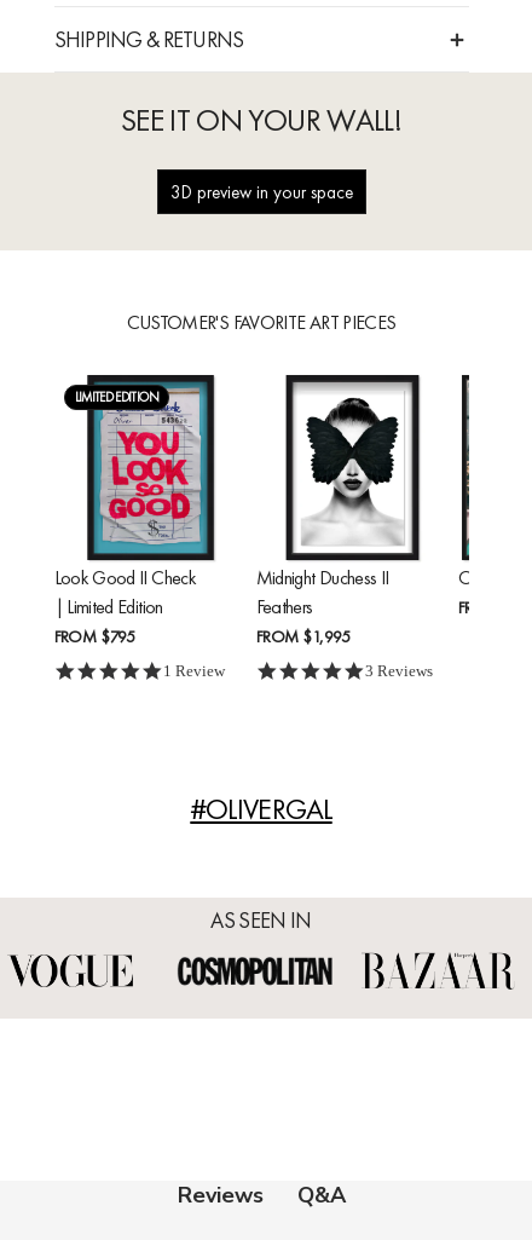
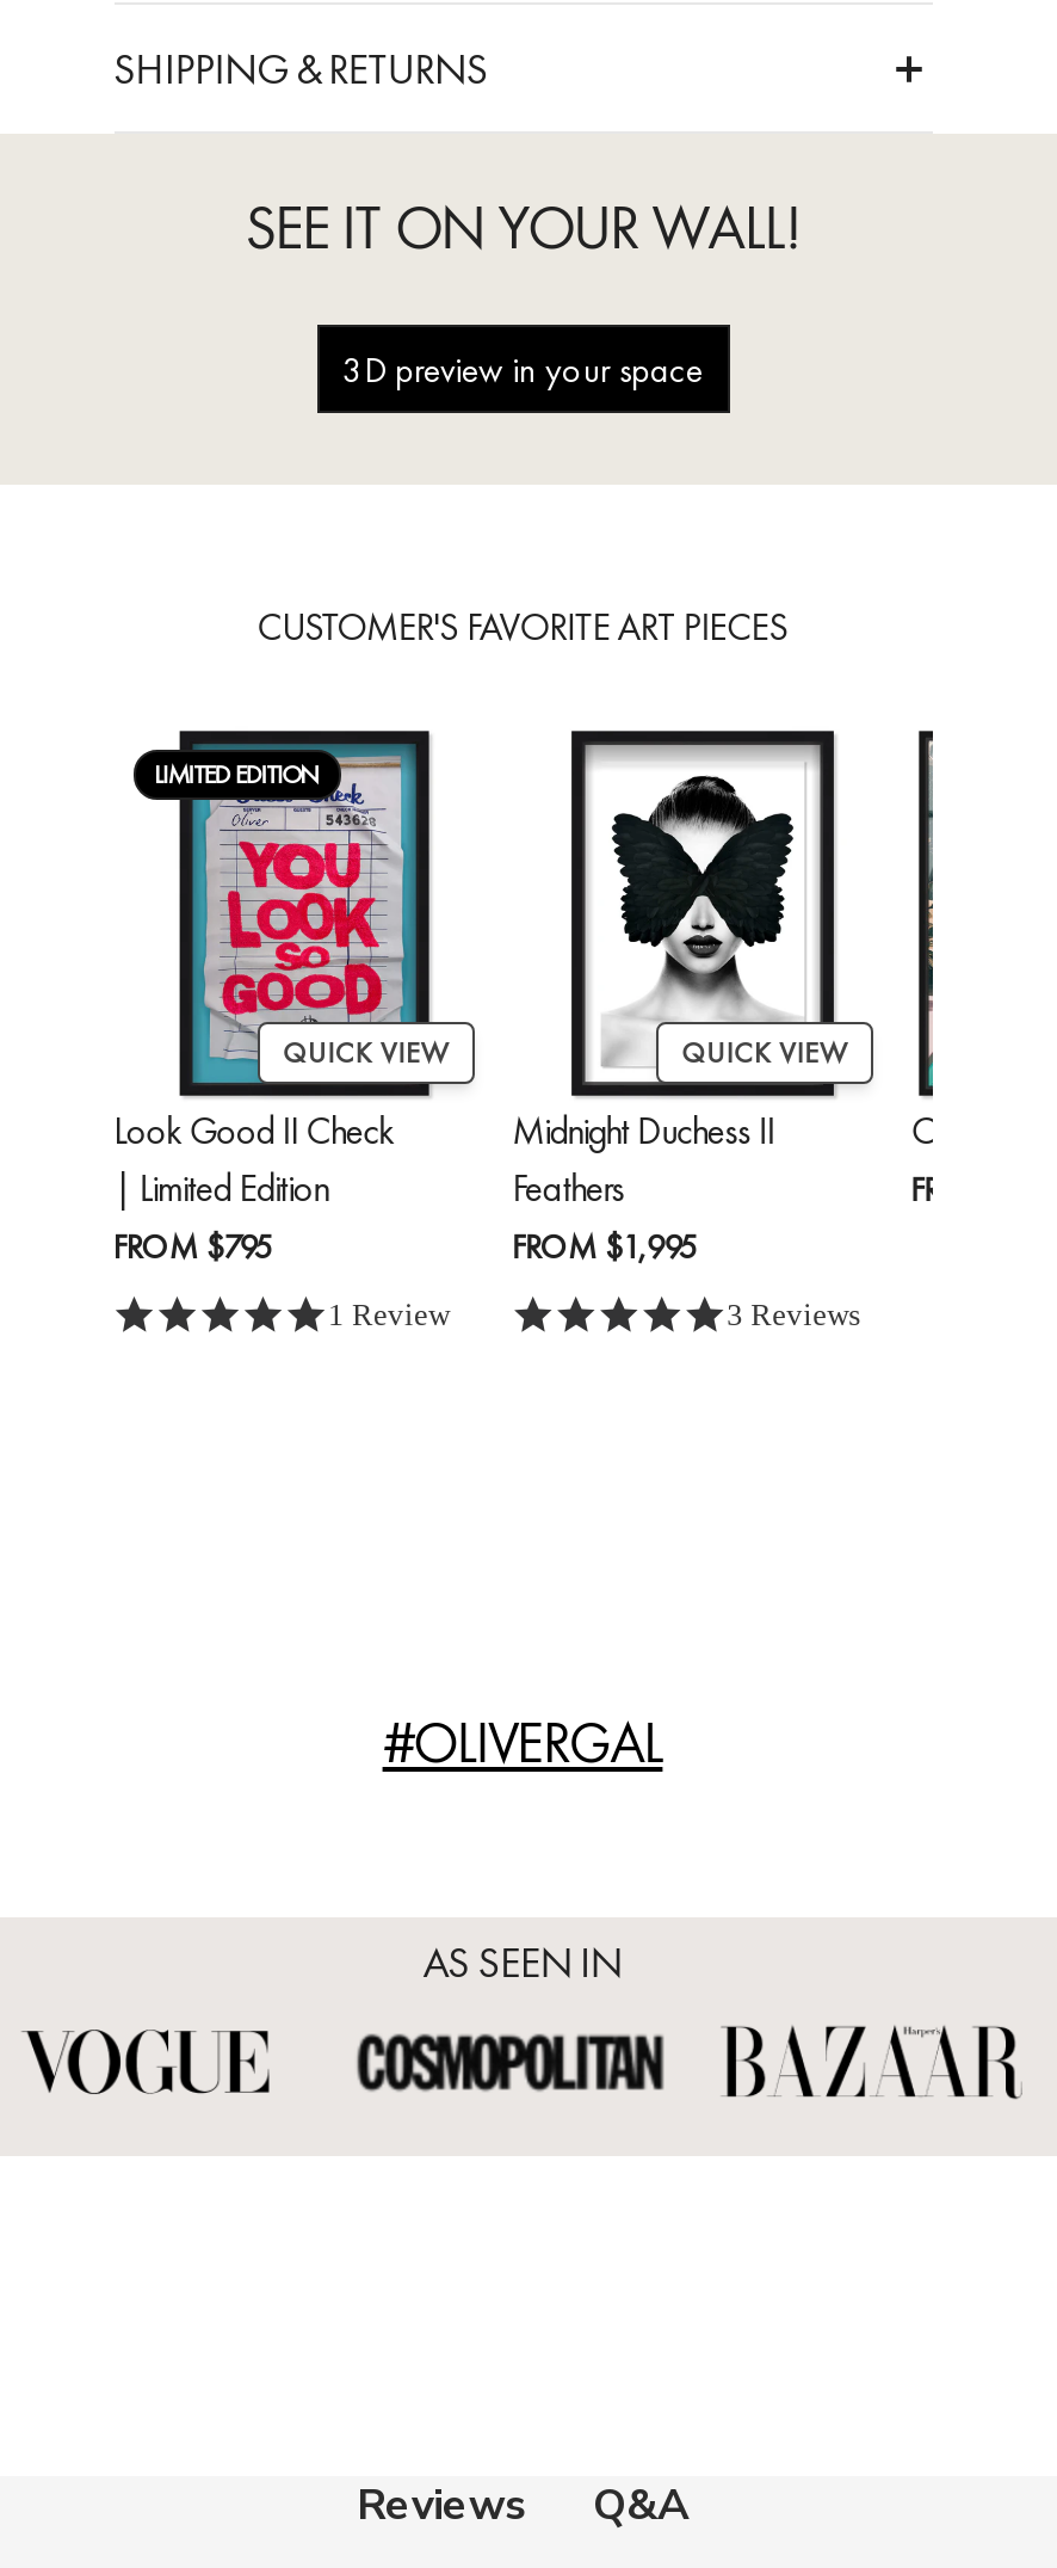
+ QUICK VIEW

+ QUICK VIEW
